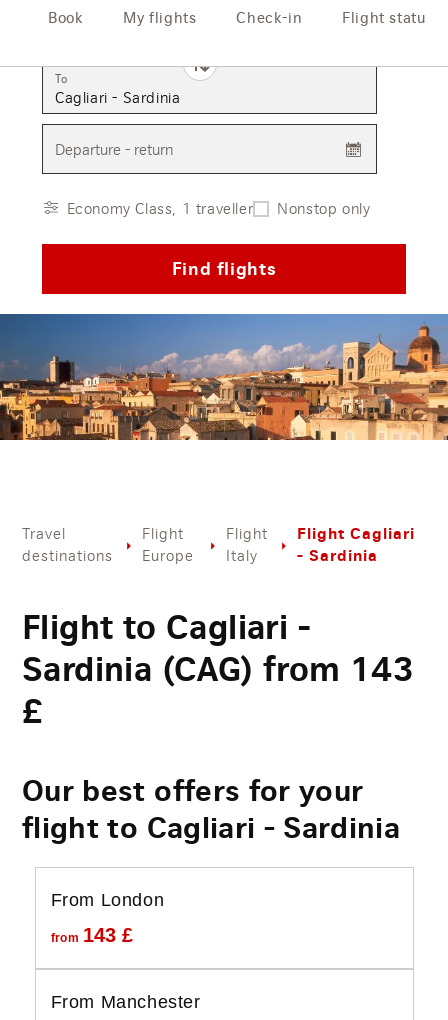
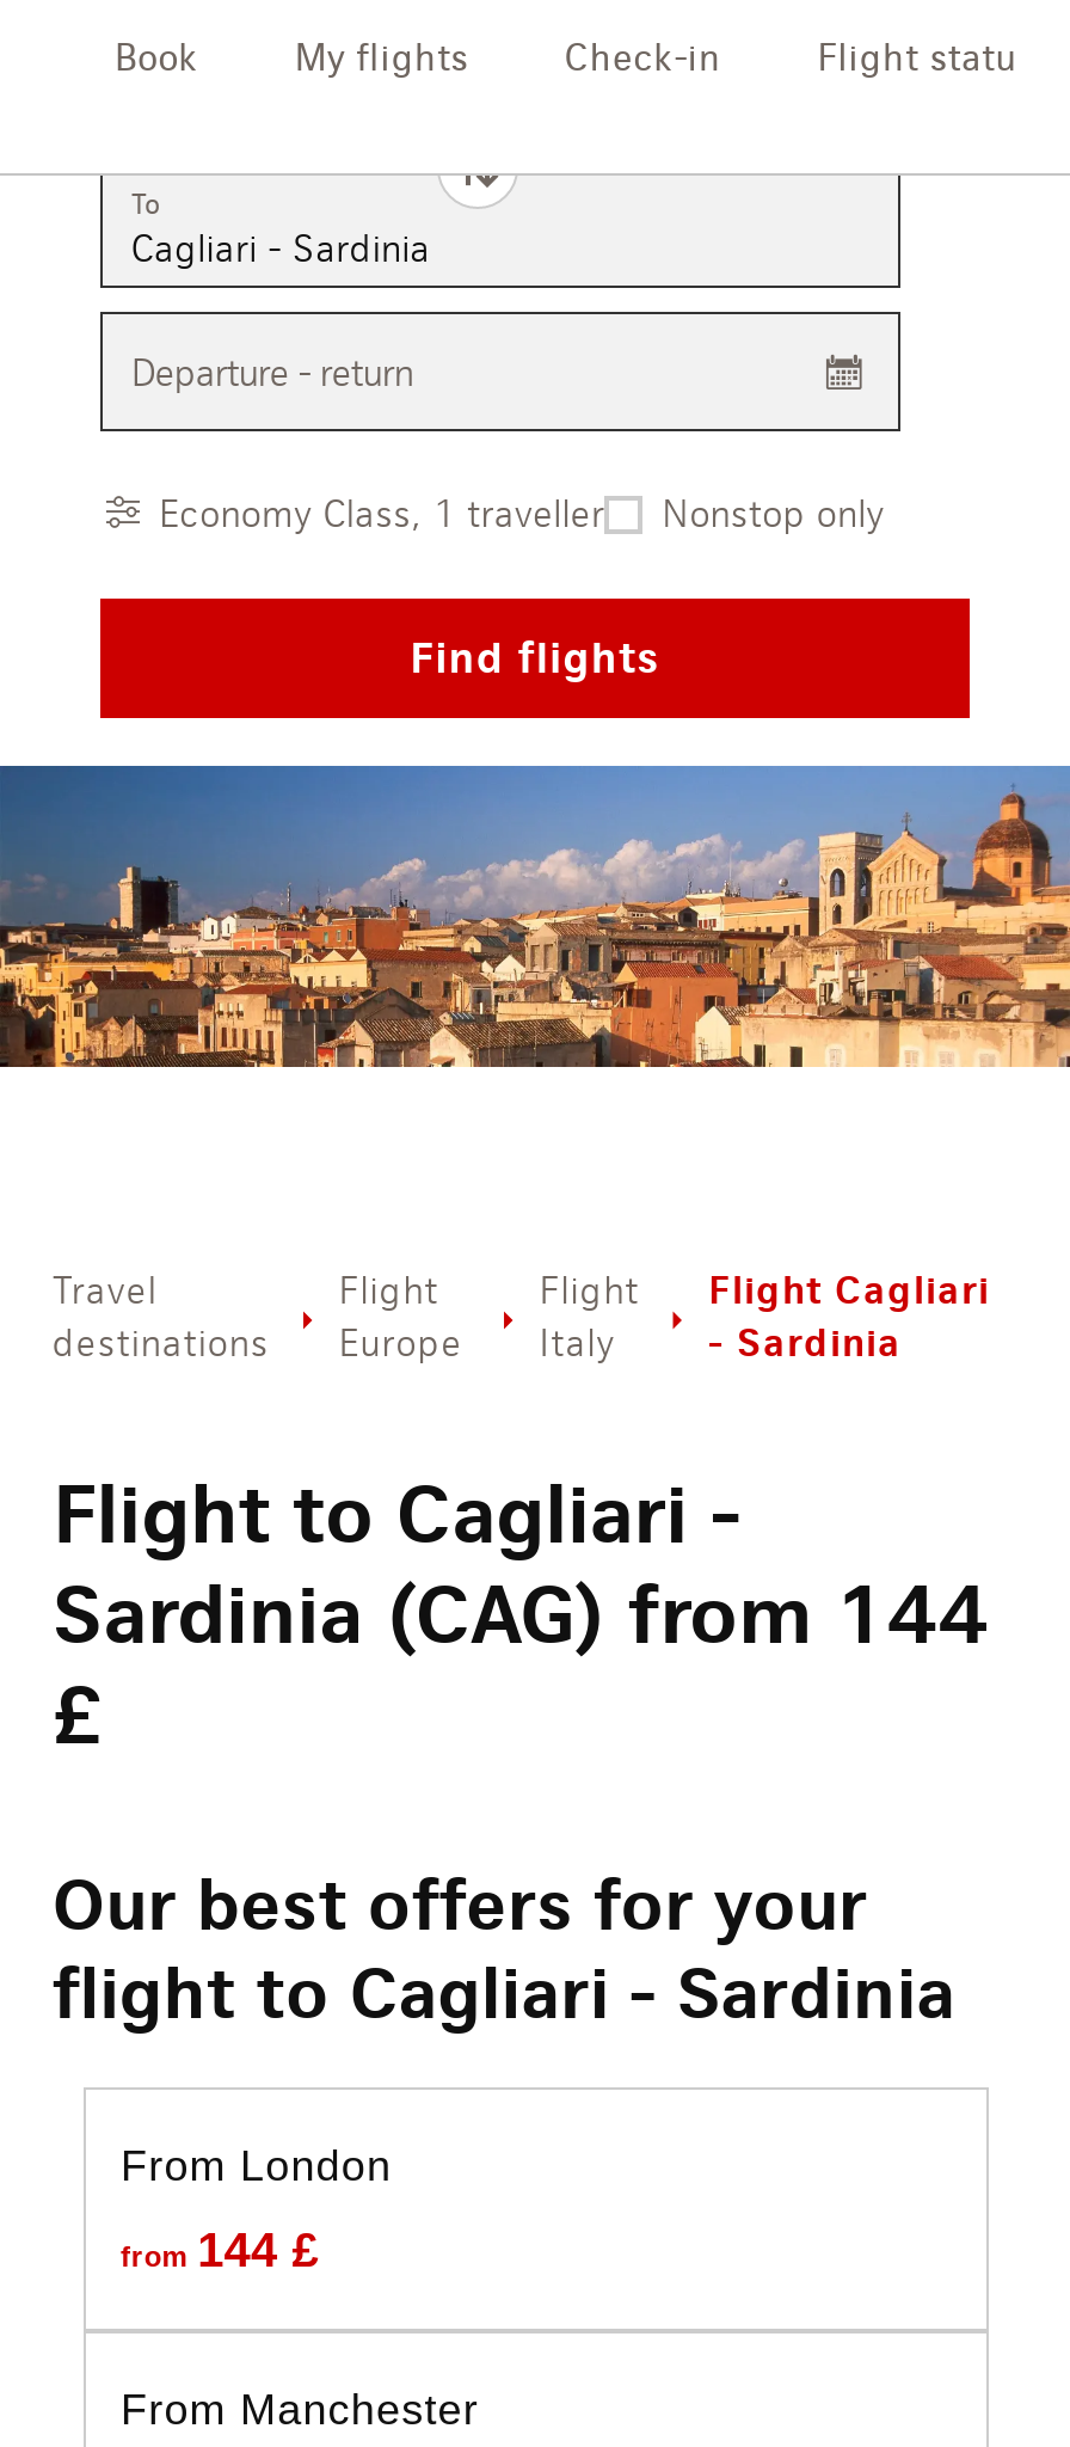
- Sardinia (CAG) from 143
+ Sardinia (CAG) from 144

- from 143 £
+ from 144 £
